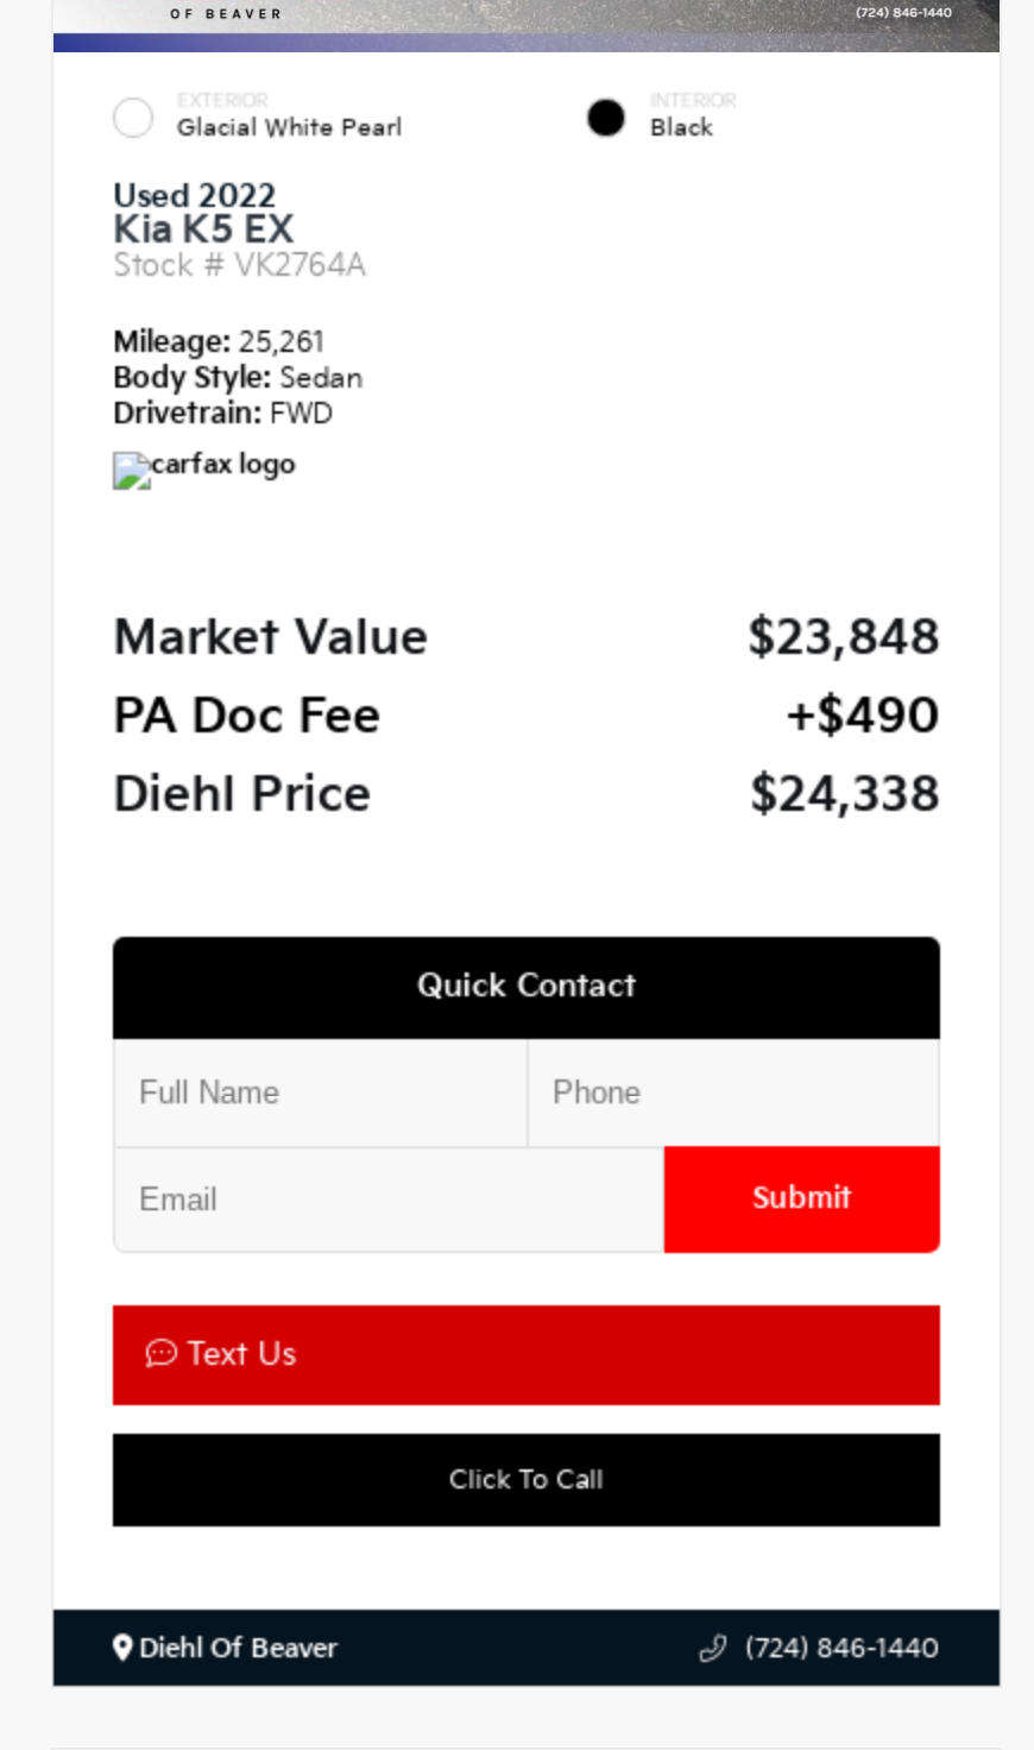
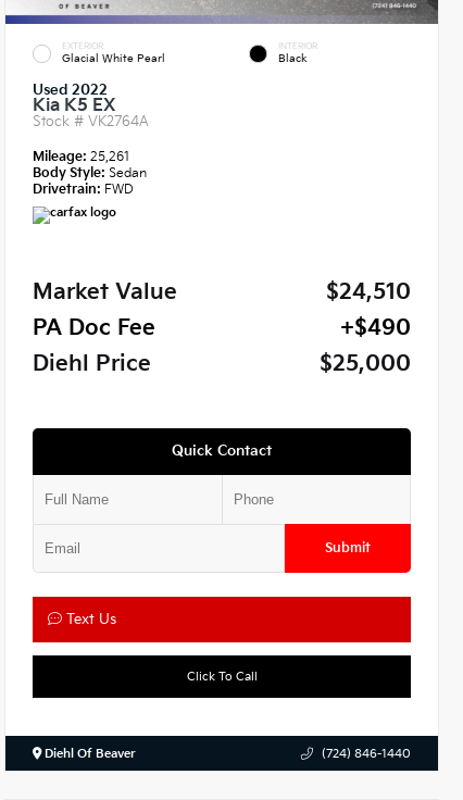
- $23,848
+ $24,510

- $24,338
+ $25,000
